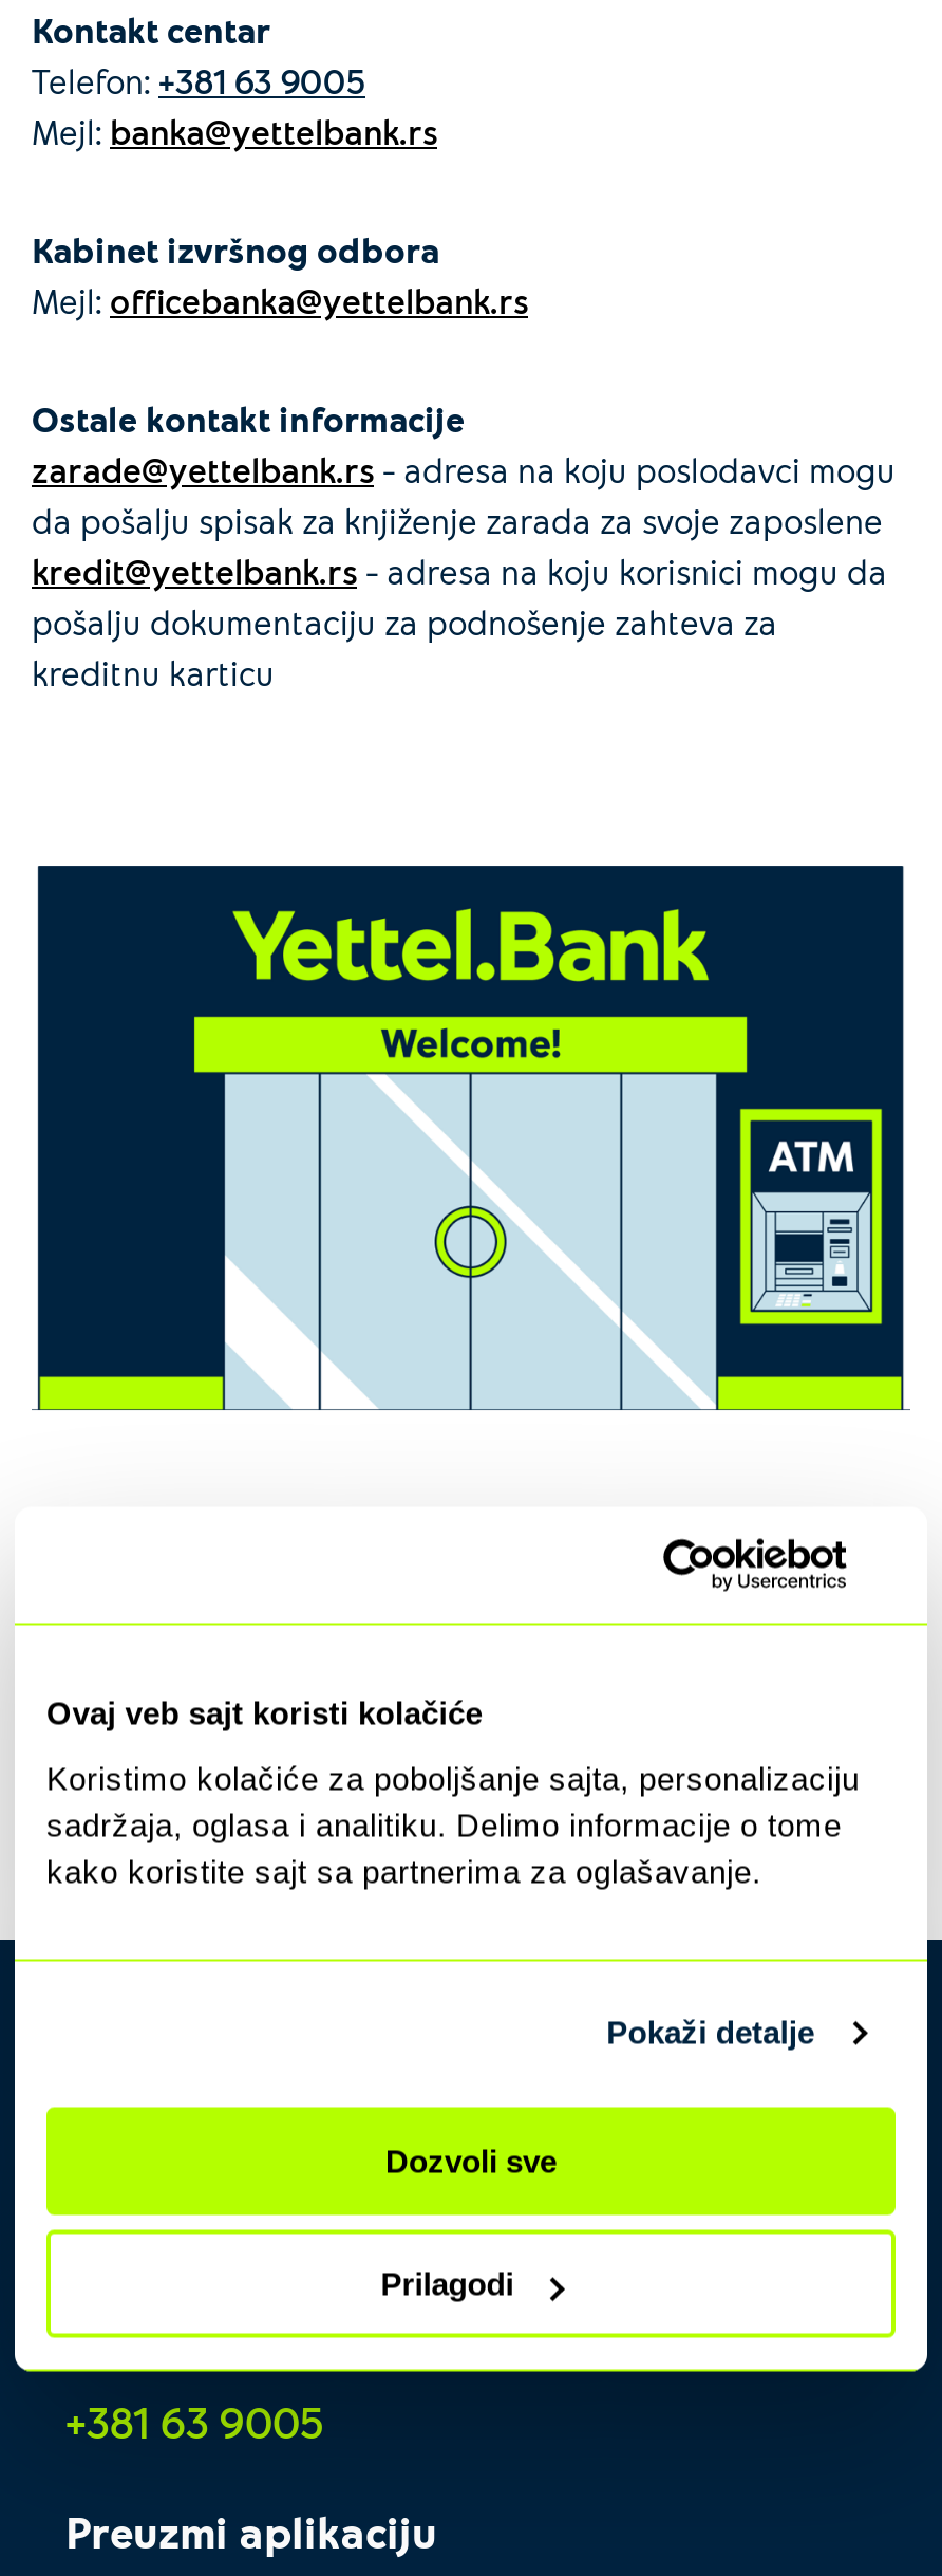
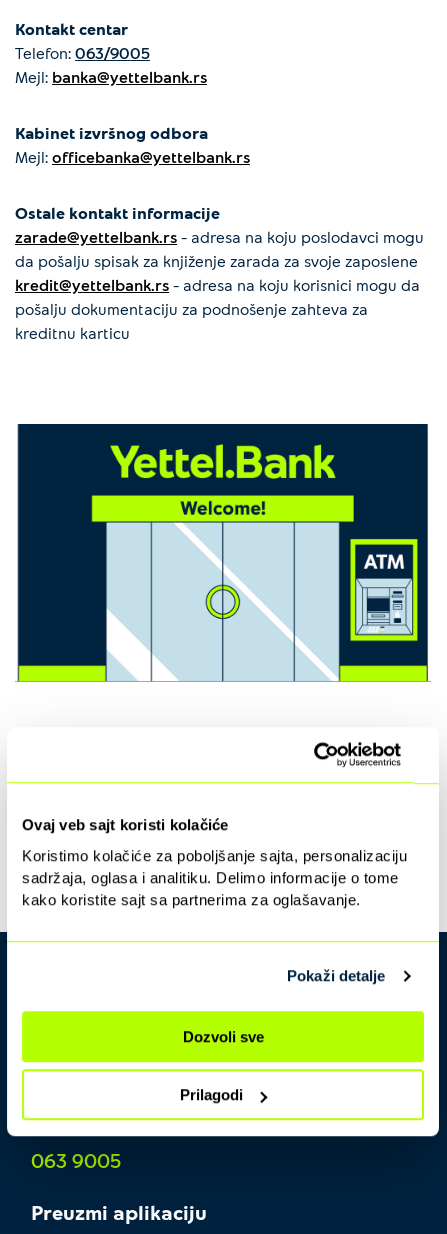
- Telefon: +381 63 9005
+ Telefon: 063/9005

- +381 63 9005
+ 063 9005
